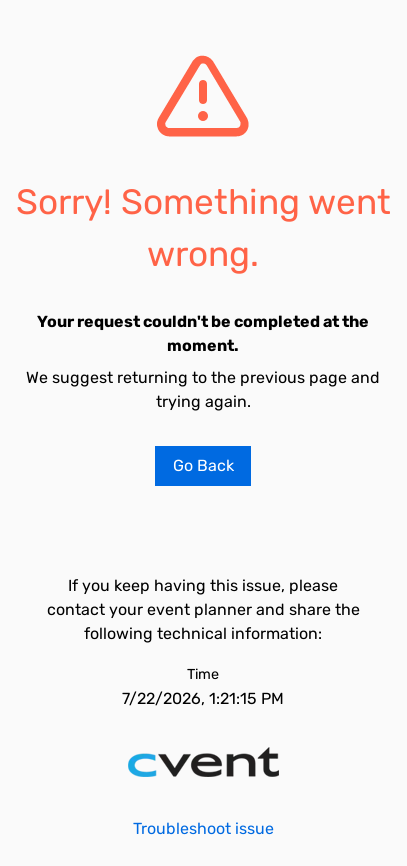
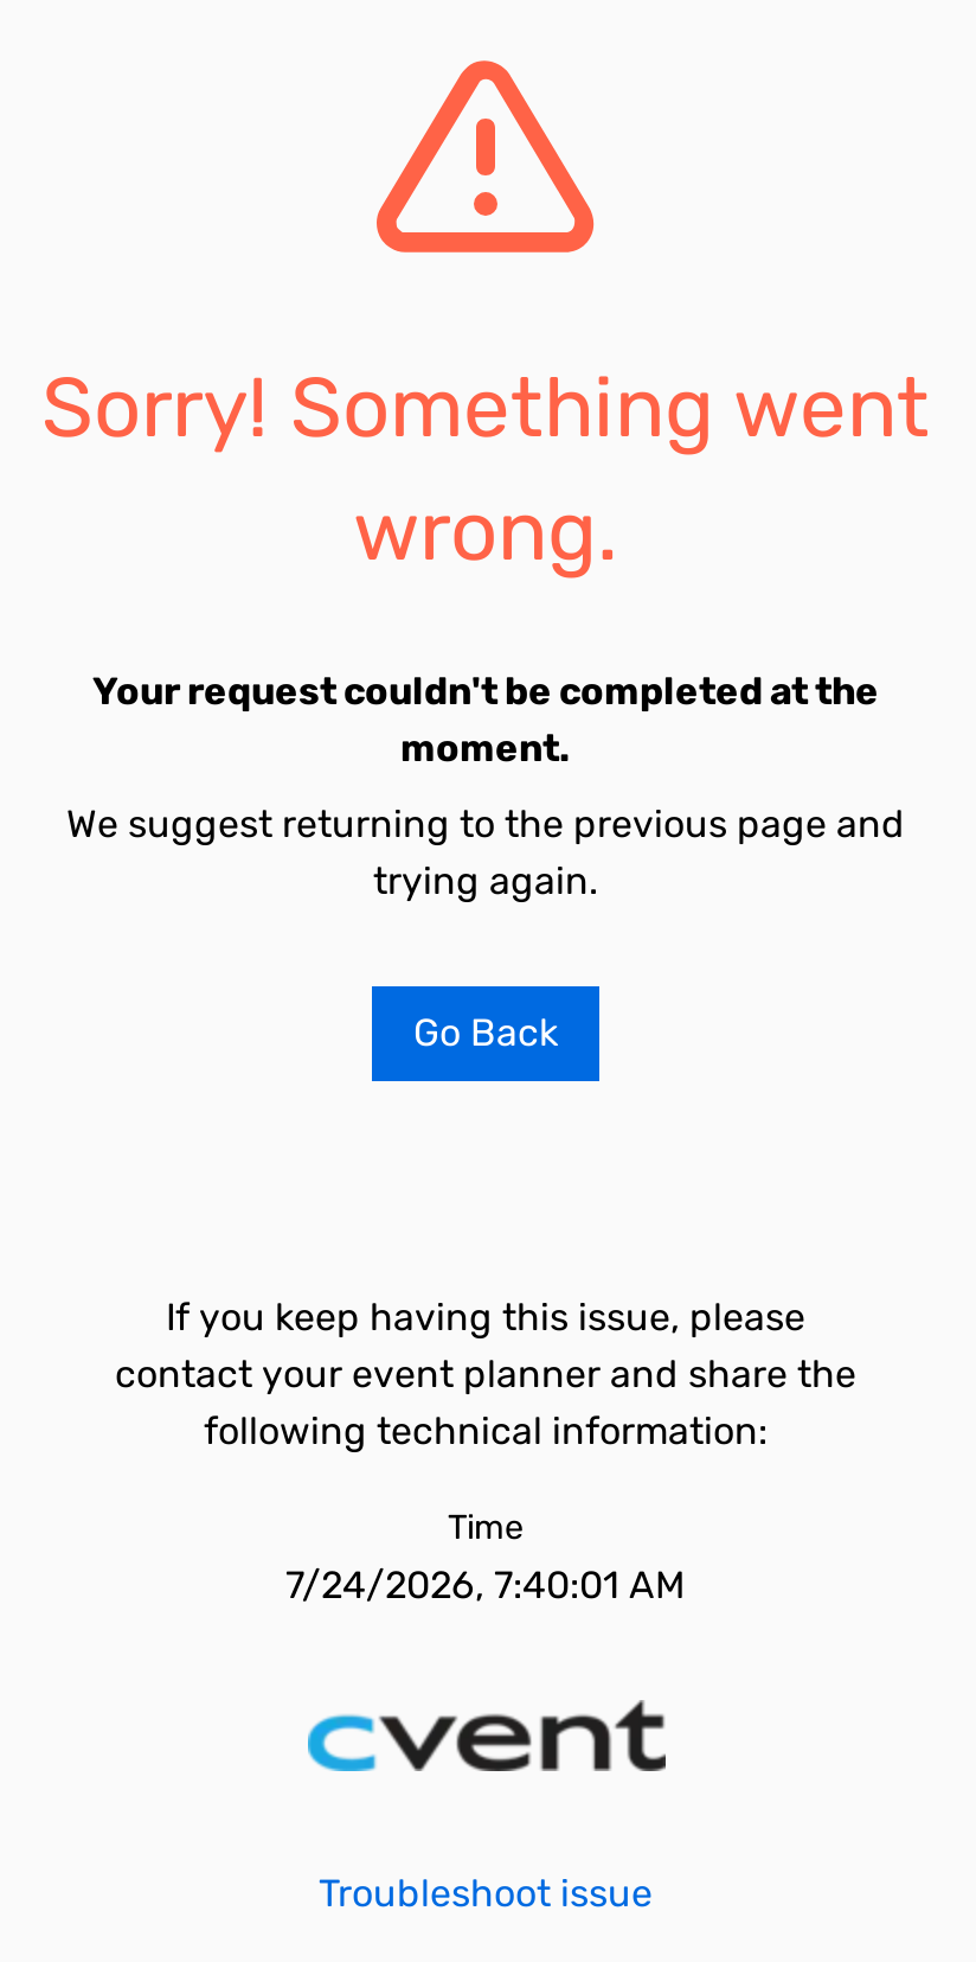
- 7/22/2026, 1:21:15 PM
+ 7/24/2026, 7:40:01 AM
